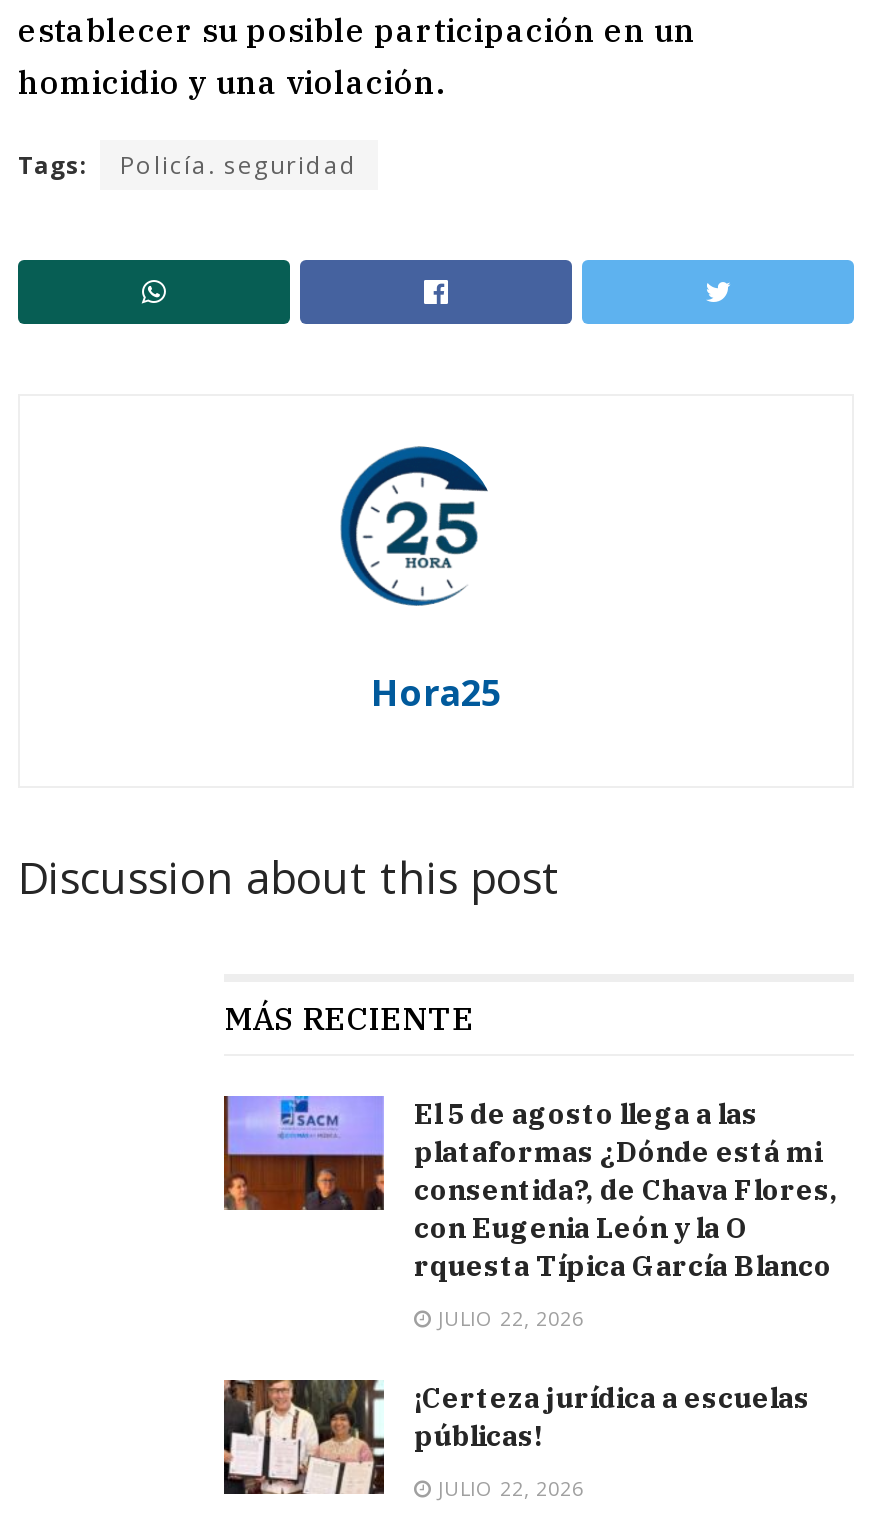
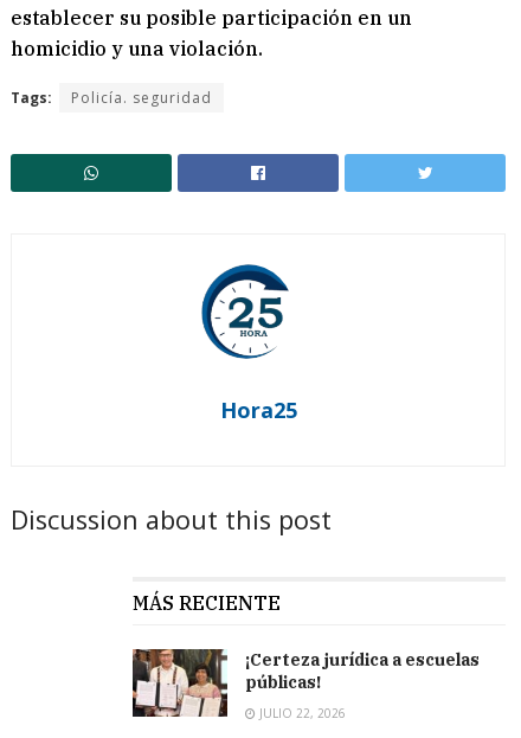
- [image]
- El 5 de agosto llega a las
- plataformas ¿Dónde está mi
- consentida?, de Chava Flores,
- con Eugenia León y la O
- rquesta Típica García Blanco
- JULIO 22, 2026
